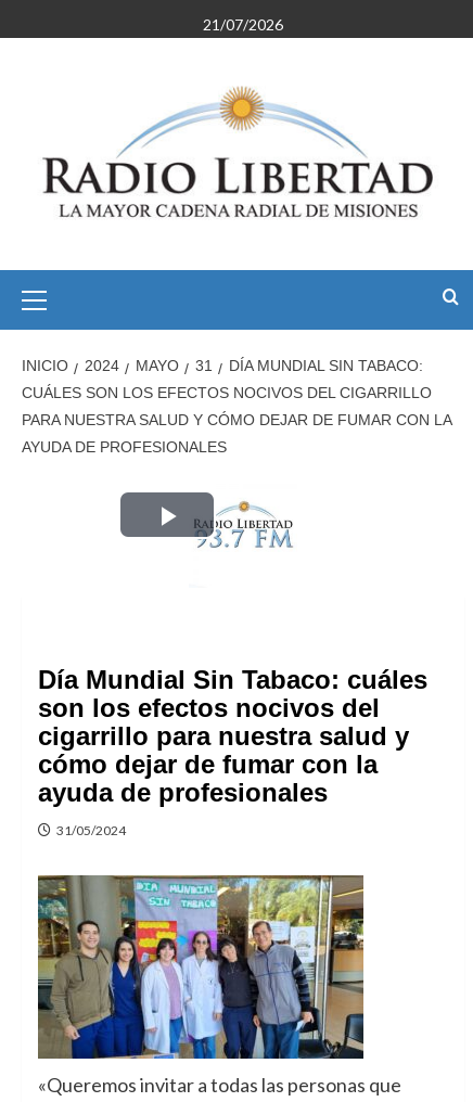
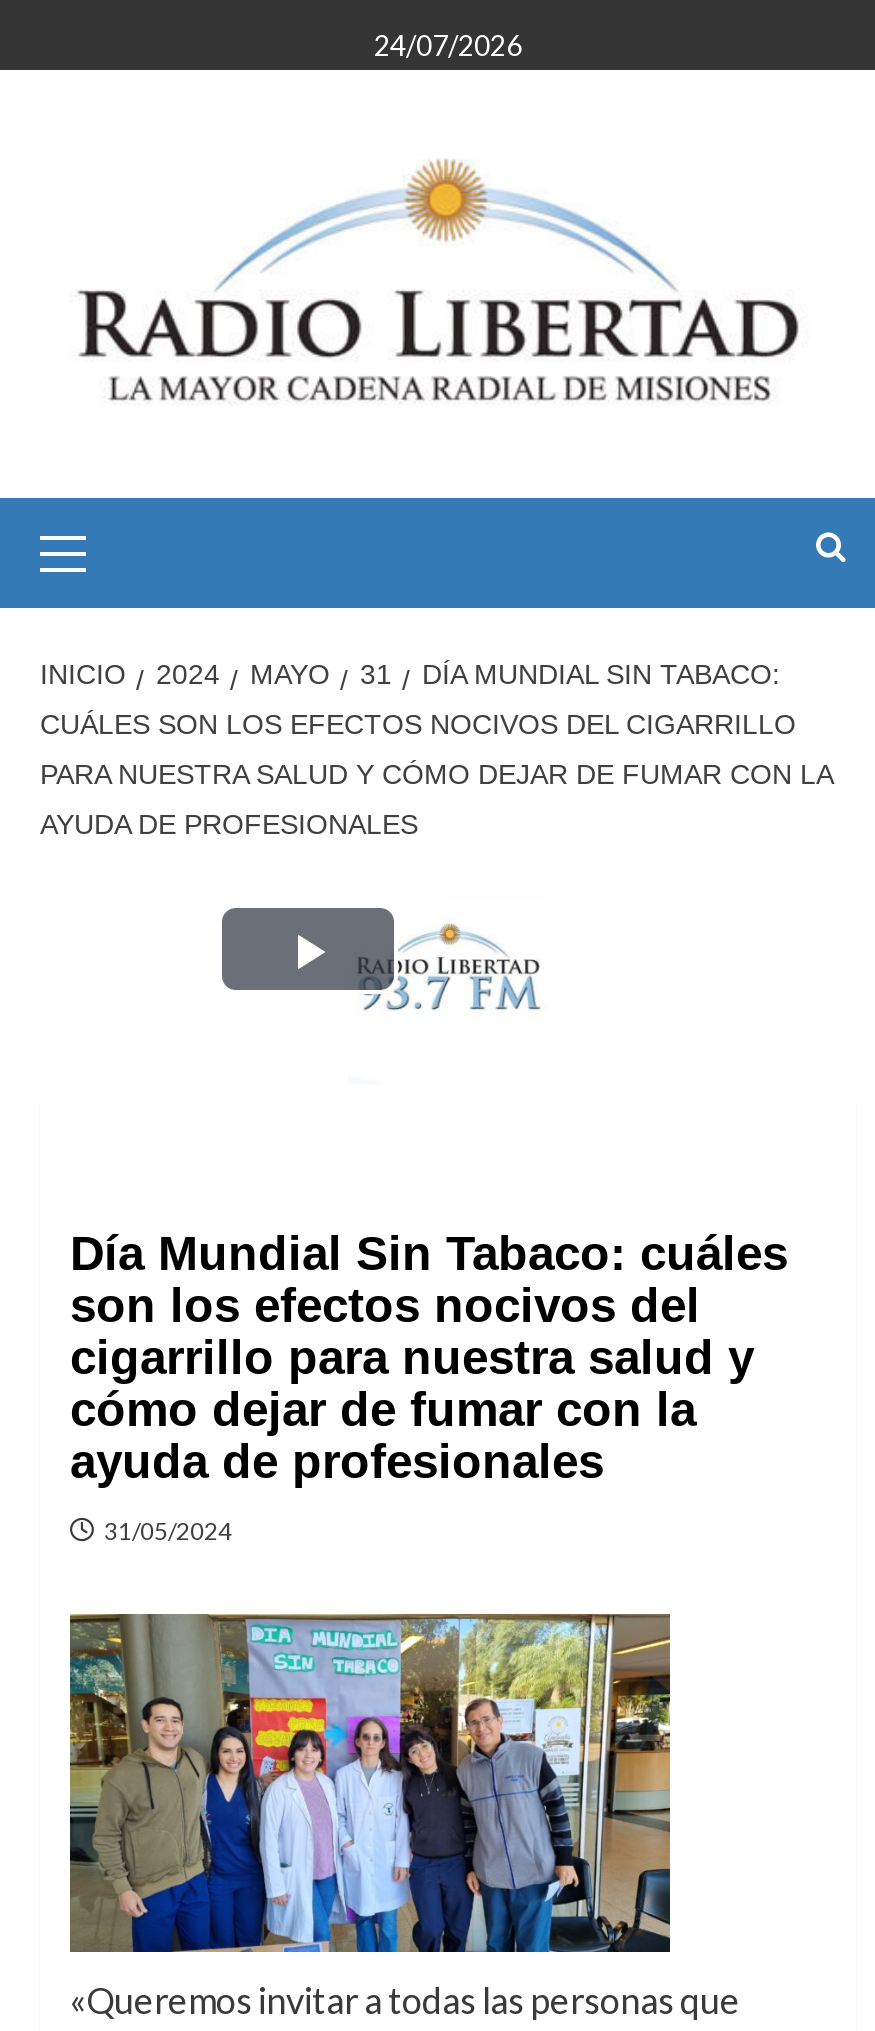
- 21/07/2026
+ 24/07/2026
